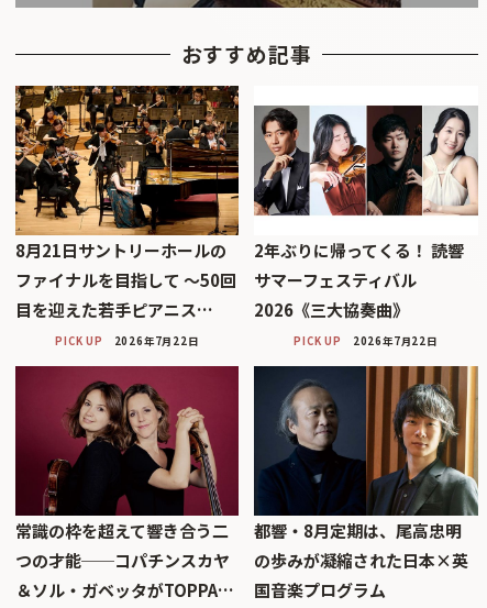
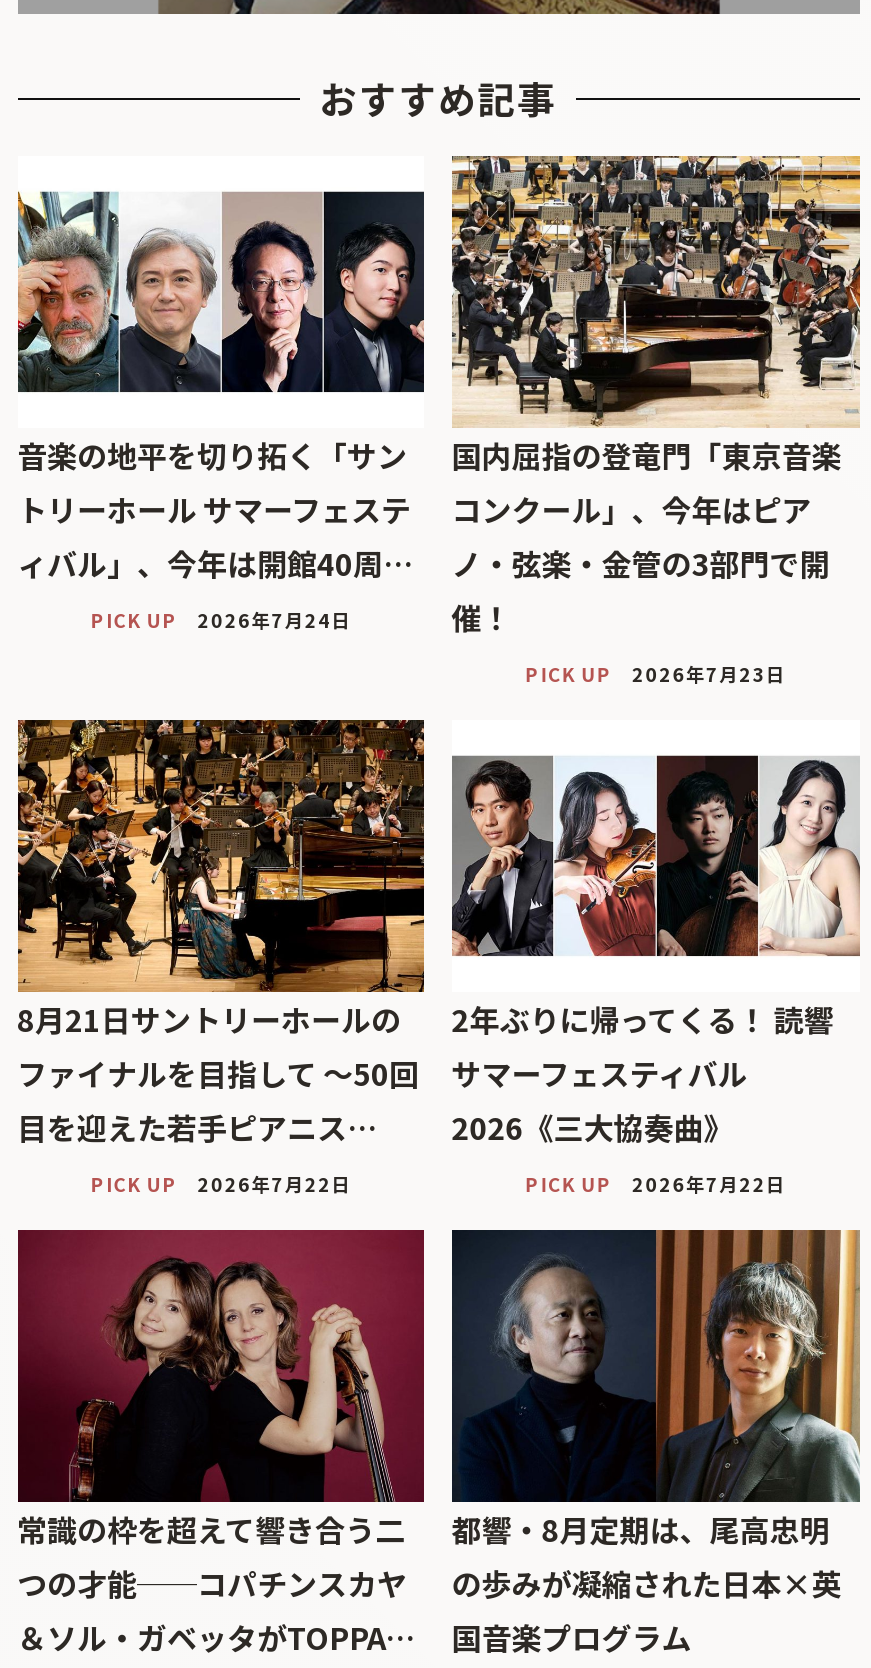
+ [image]
+ 音楽の地平を切り拓く「サン
+ トリーホール サマーフェステ
+ ィバル」、今年は開館40周…
+ PICK UP
+ 2026年7月24日

+ [image]
+ 国内屈指の登竜門「東京音楽
+ コンクール」、今年はピア
+ ノ・弦楽・金管の3部門で開
+ 催！
+ PICK UP
+ 2026年7月23日
